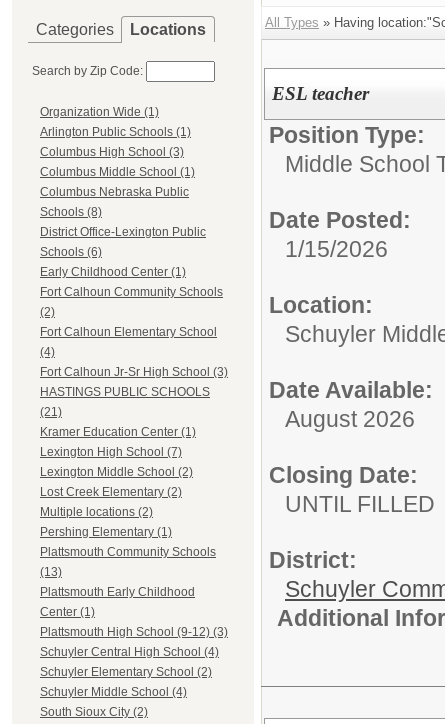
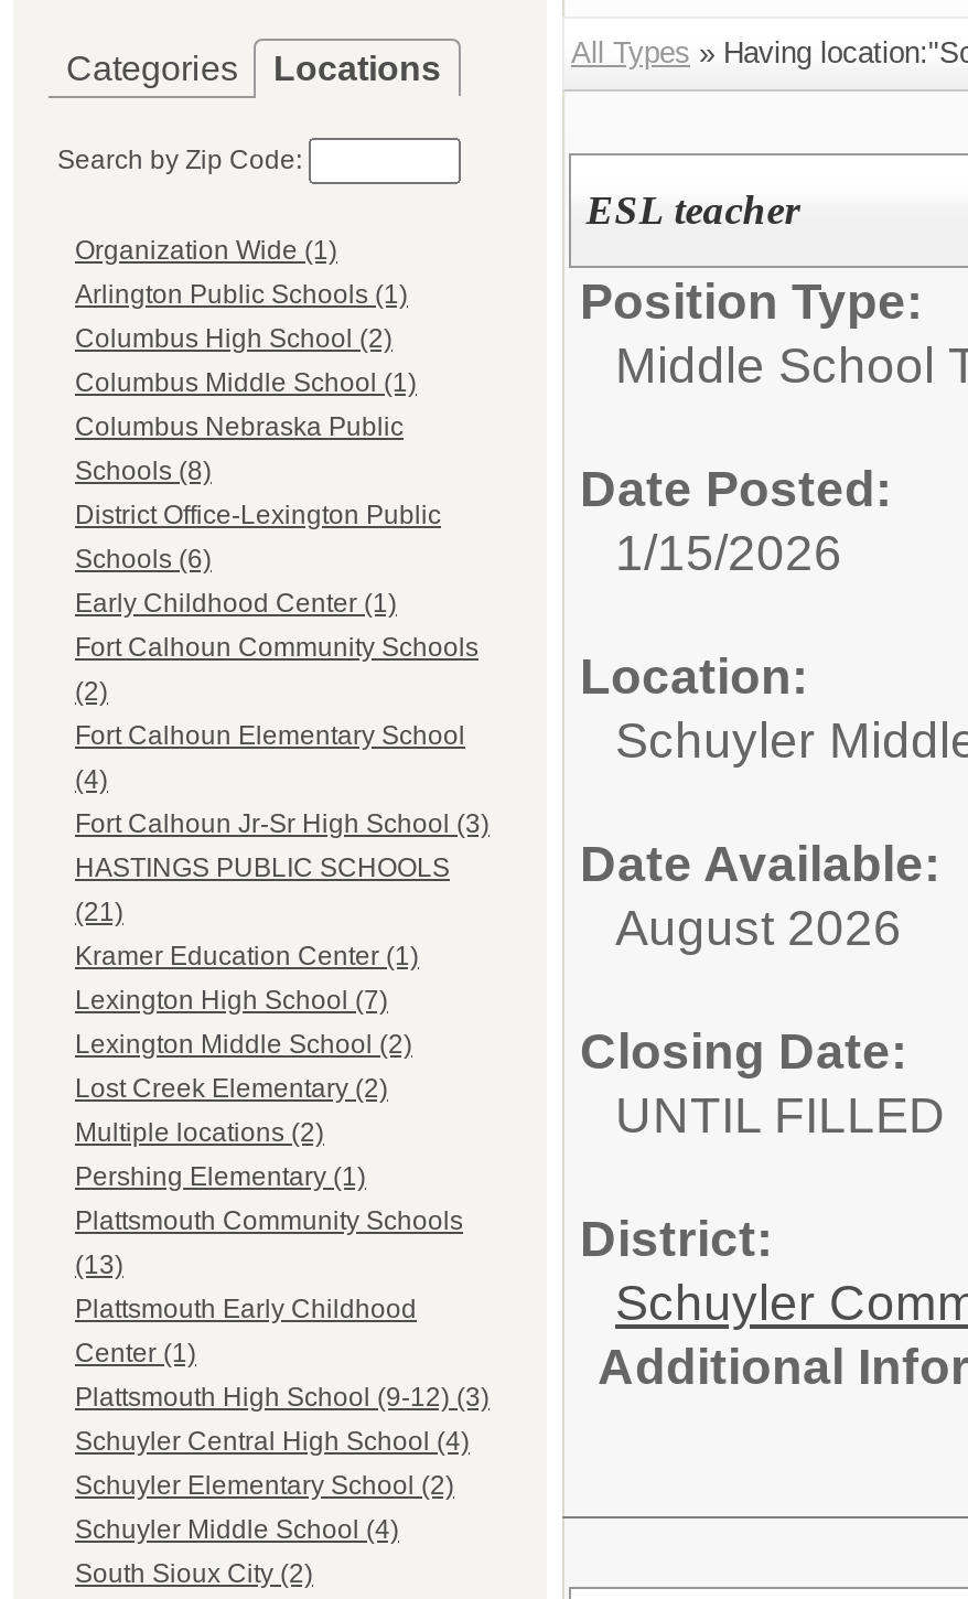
- Columbus High School (3)
+ Columbus High School (2)
